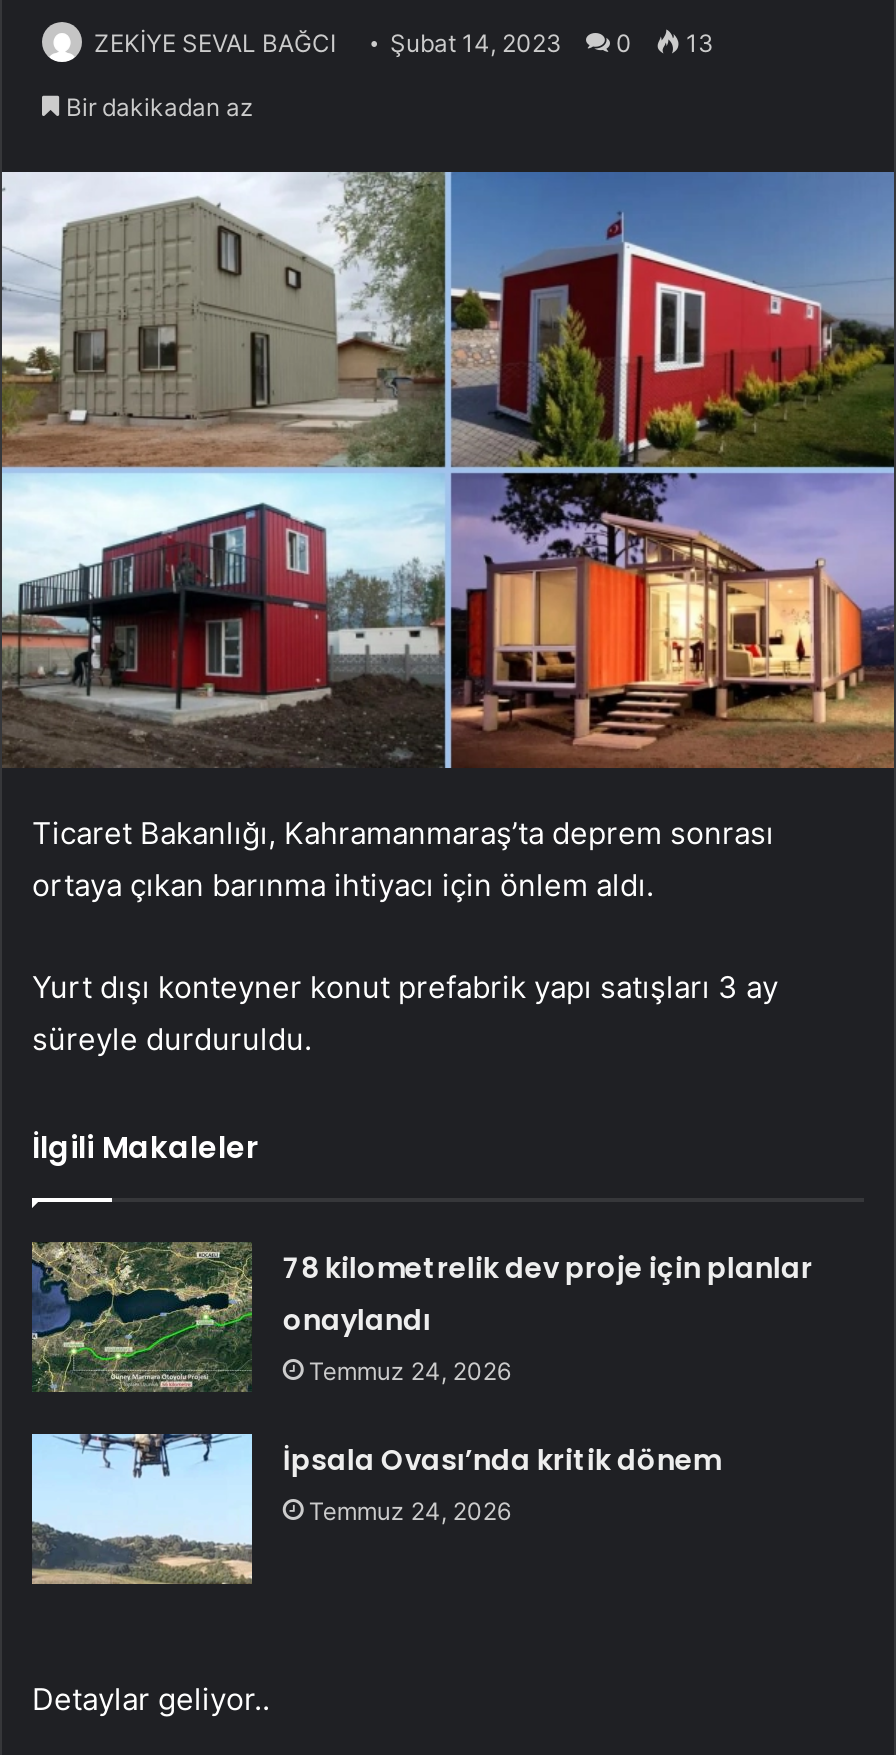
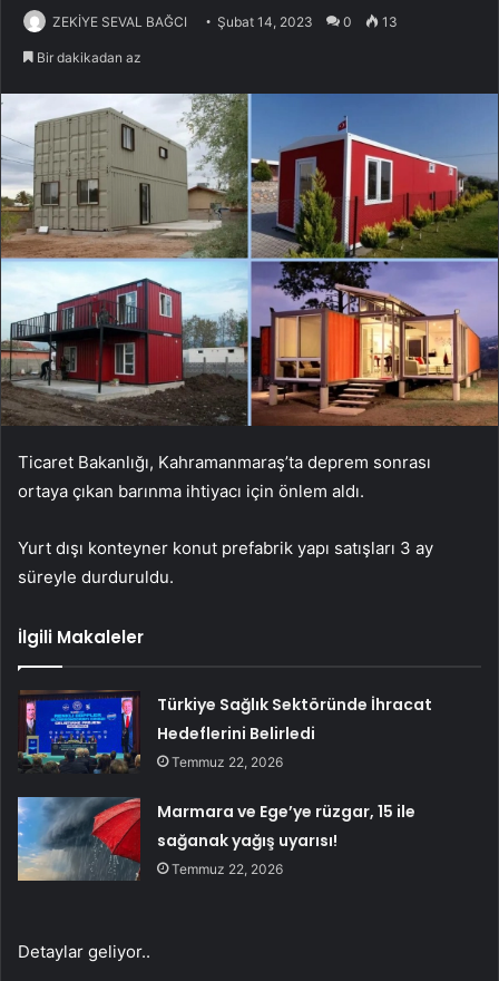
- [image]
- 78 kilometrelik dev proje için planlar
- onaylandı
- Temmuz 24, 2026
+ [image]
+ Türkiye Sağlık Sektöründe İhracat
+ Hedeflerini Belirledi
+ Temmuz 22, 2026

- [image]
- İpsala Ovası’nda kritik dönem
- Temmuz 24, 2026
+ [image]
+ Marmara ve Ege’ye rüzgar, 15 ile
+ sağanak yağış uyarısı!
+ Temmuz 22, 2026
